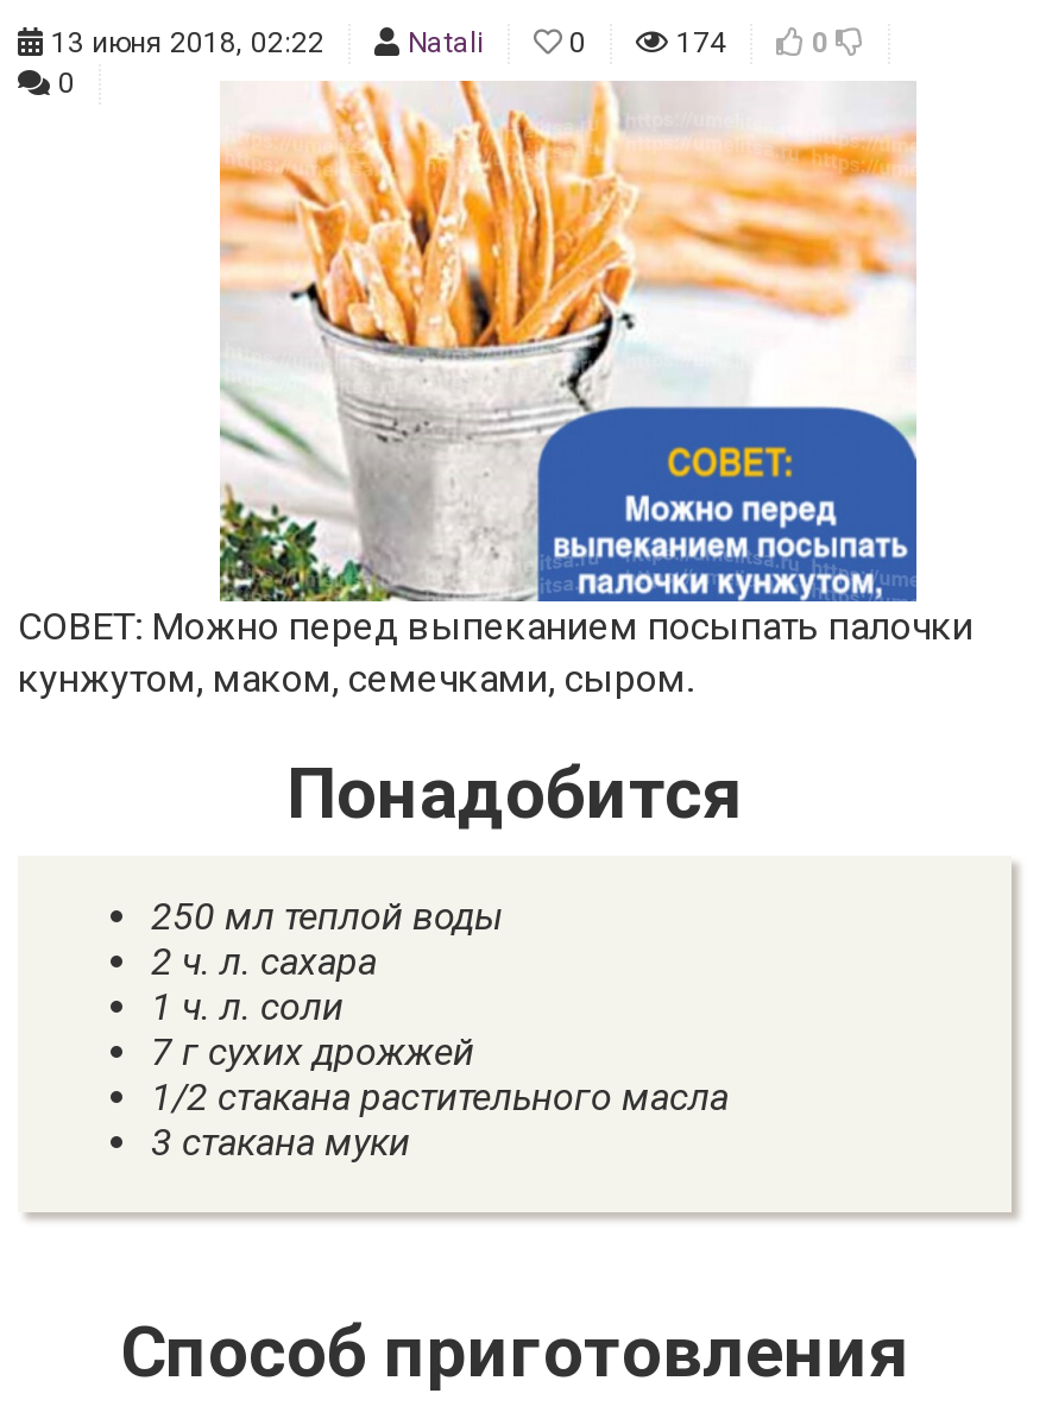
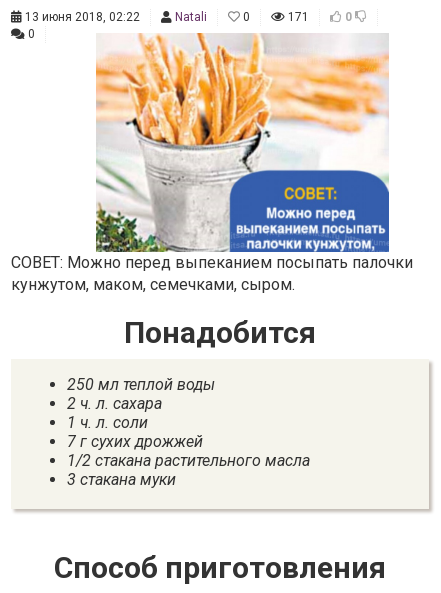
- 174
+ 171
